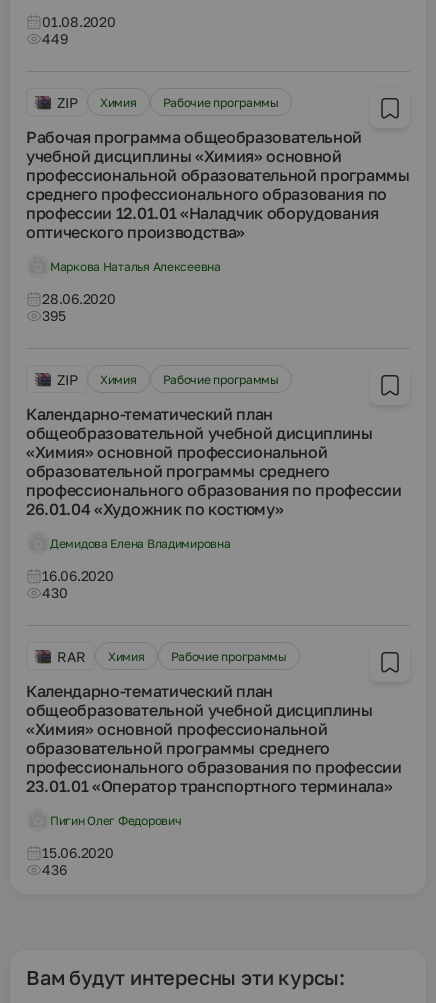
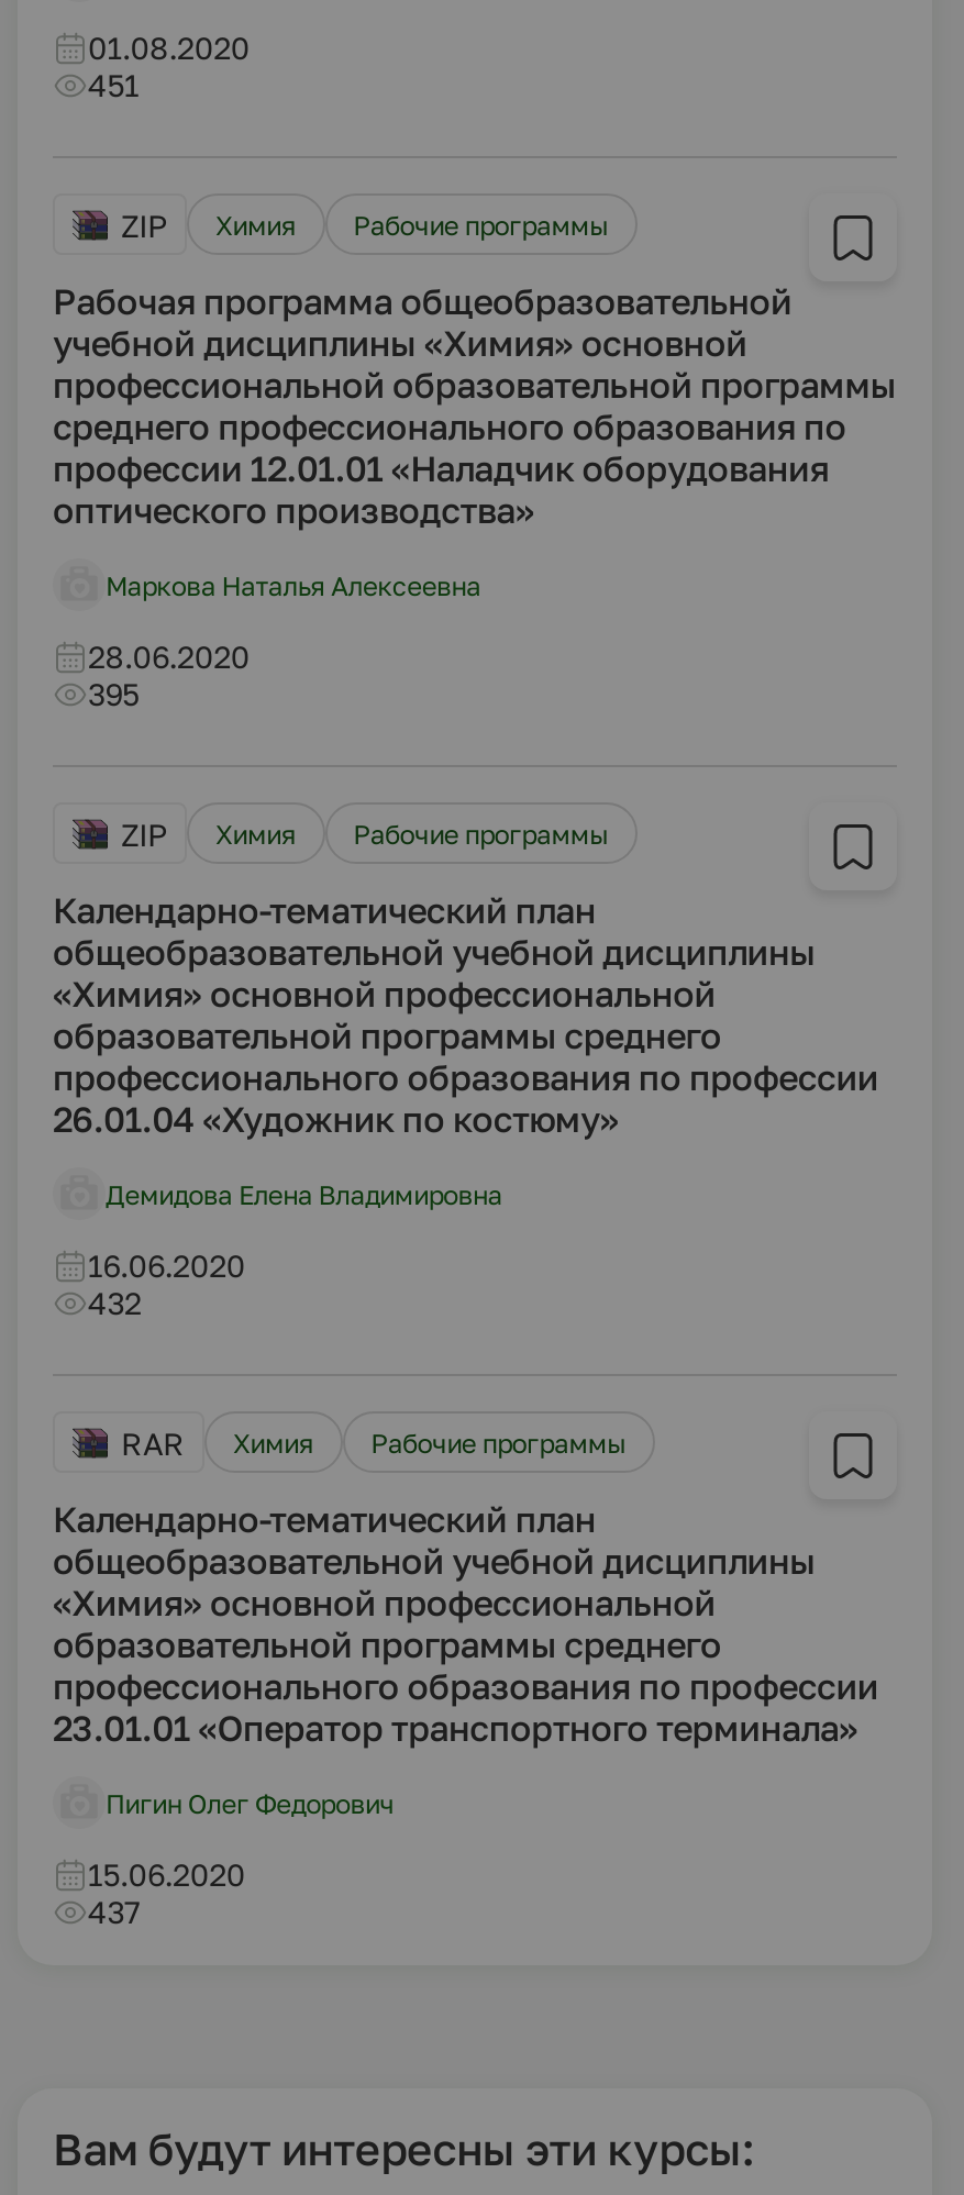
- 449
+ 451

- 430
+ 432

- 436
+ 437
